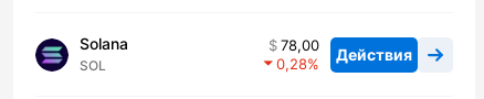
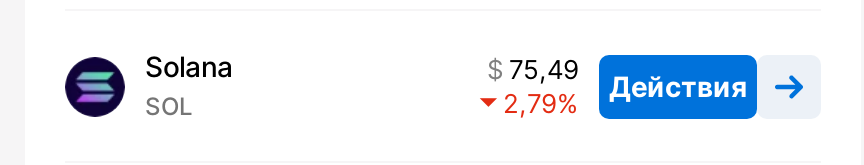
- 78,00 Действия
+ 75,49 Действия

- 0,28
+ 2,79
